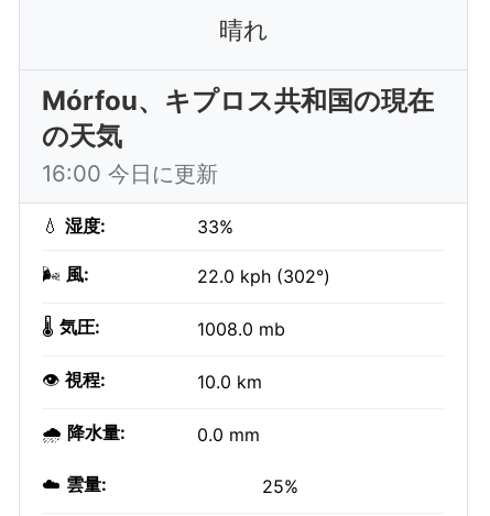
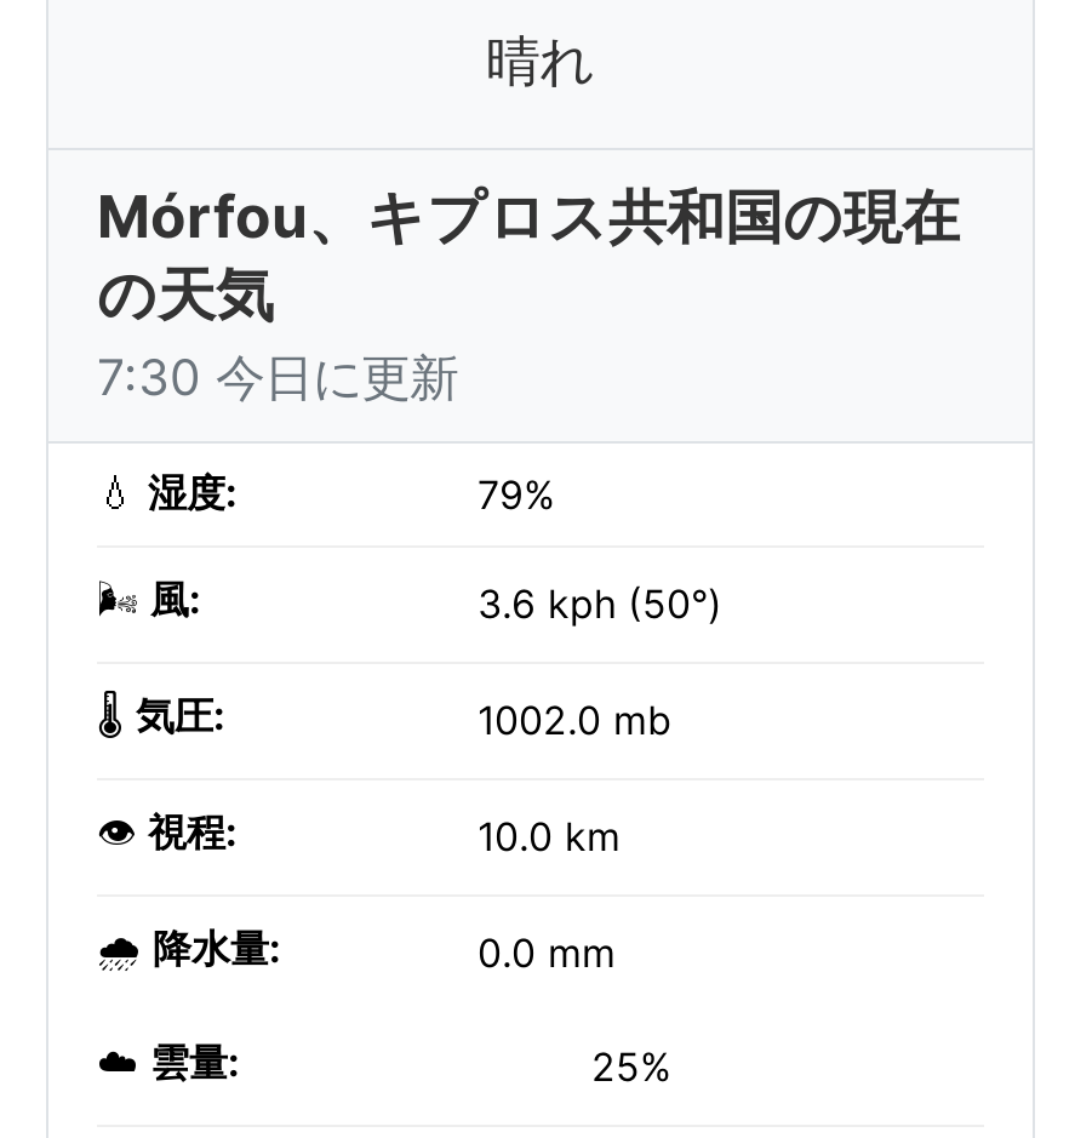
- 16:00 今日に更新
+ 7:30 今日に更新

- 33%
+ 79%

- 22.0 kph (302°)
+ 3.6 kph (50°)

- 1008.0 mb
+ 1002.0 mb
